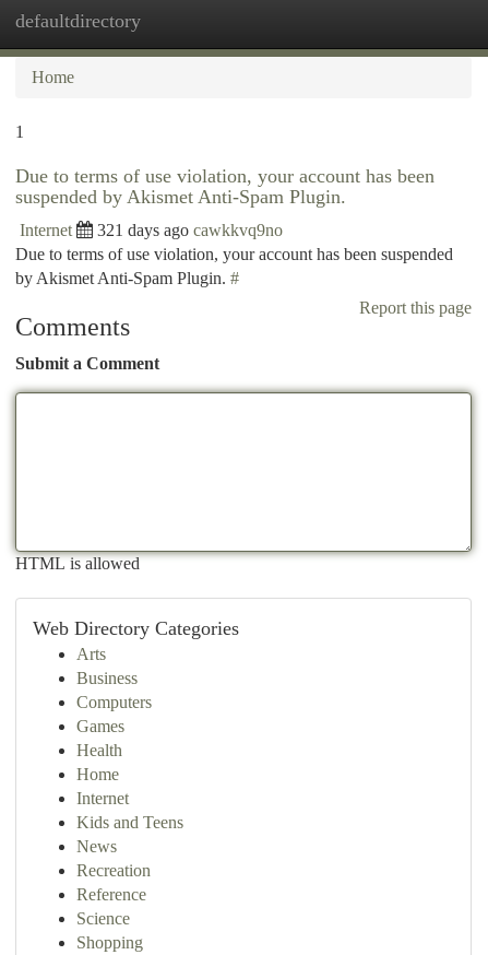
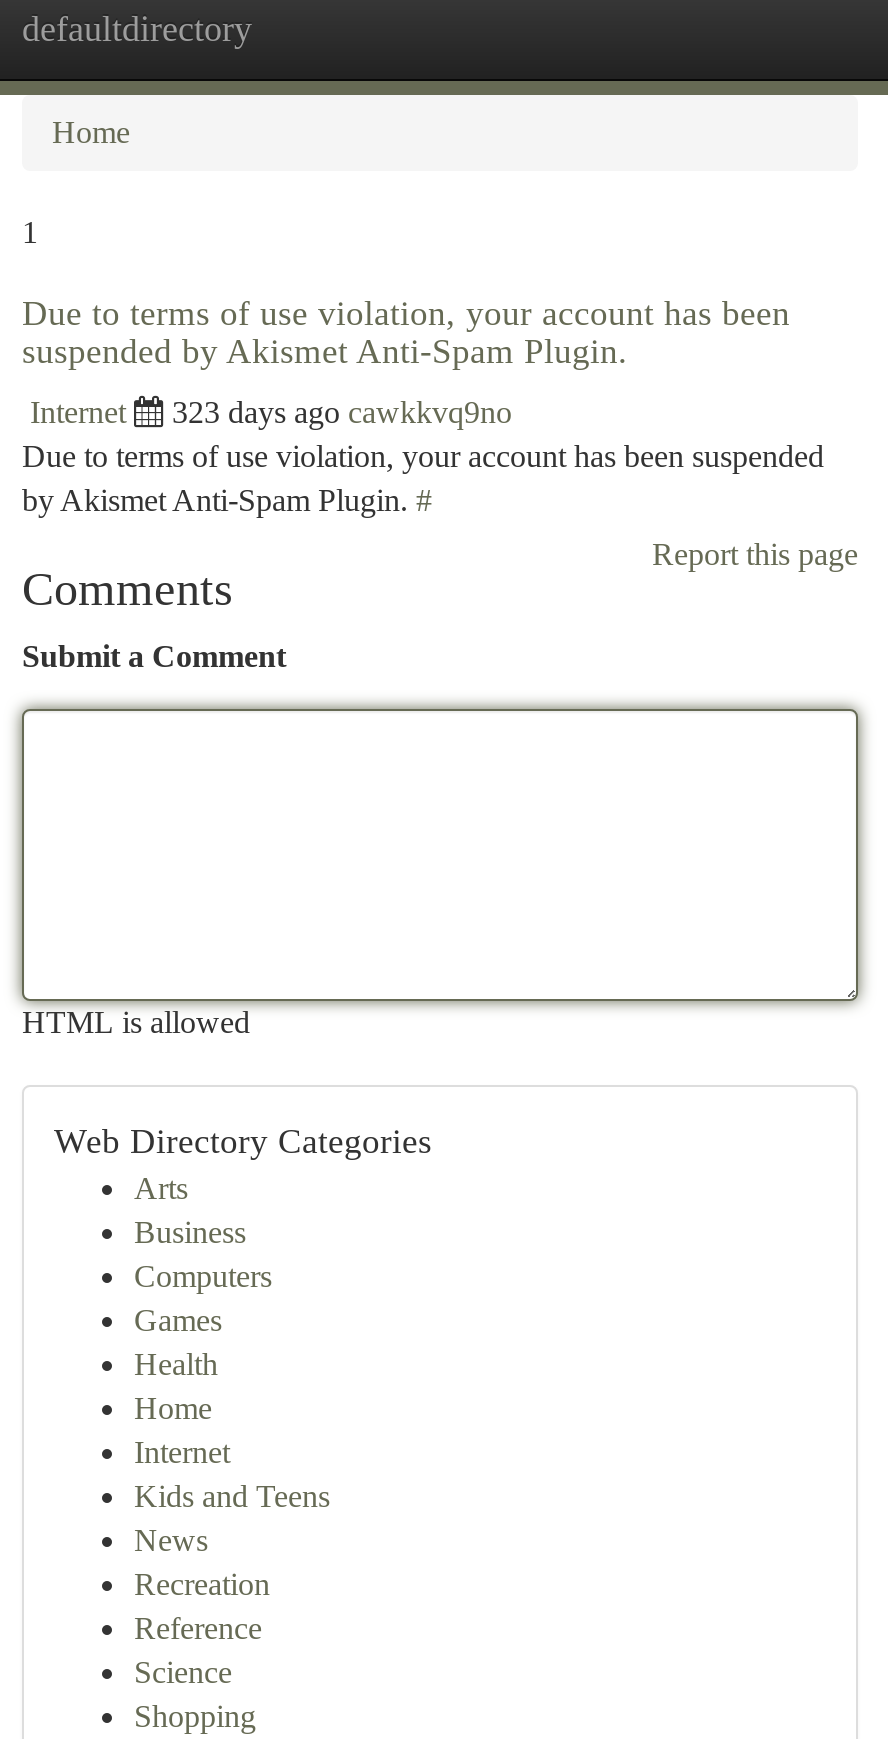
- 321 days ago cawkkvq9no
+ 323 days ago cawkkvq9no
